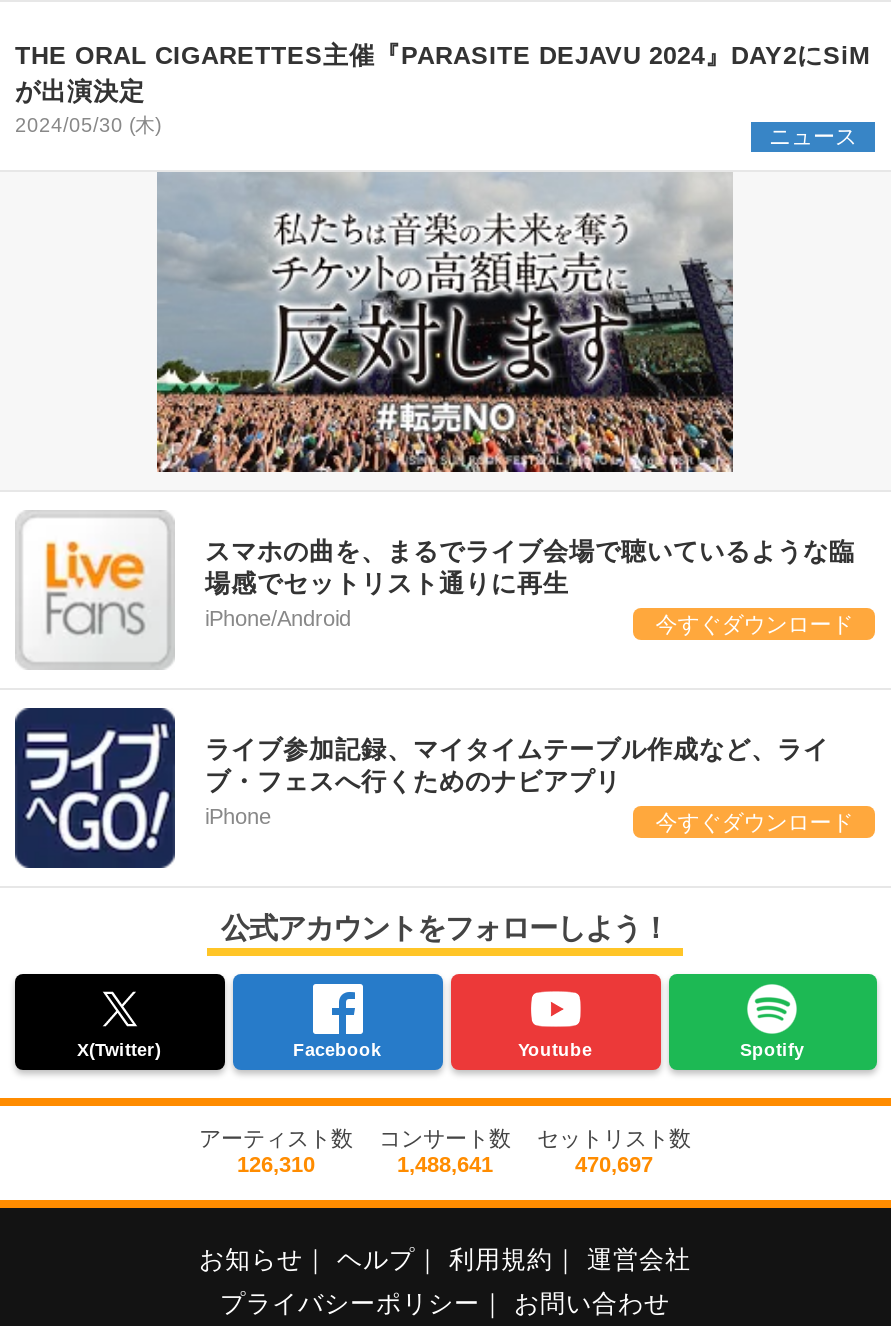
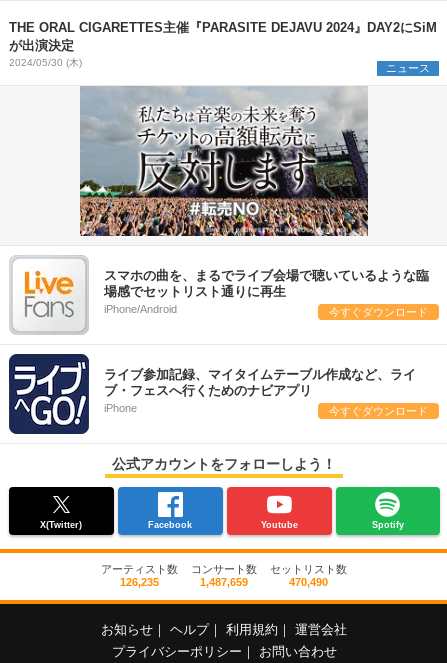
- 126,310
+ 126,235

- 1,488,641
+ 1,487,659

- 470,697
+ 470,490
